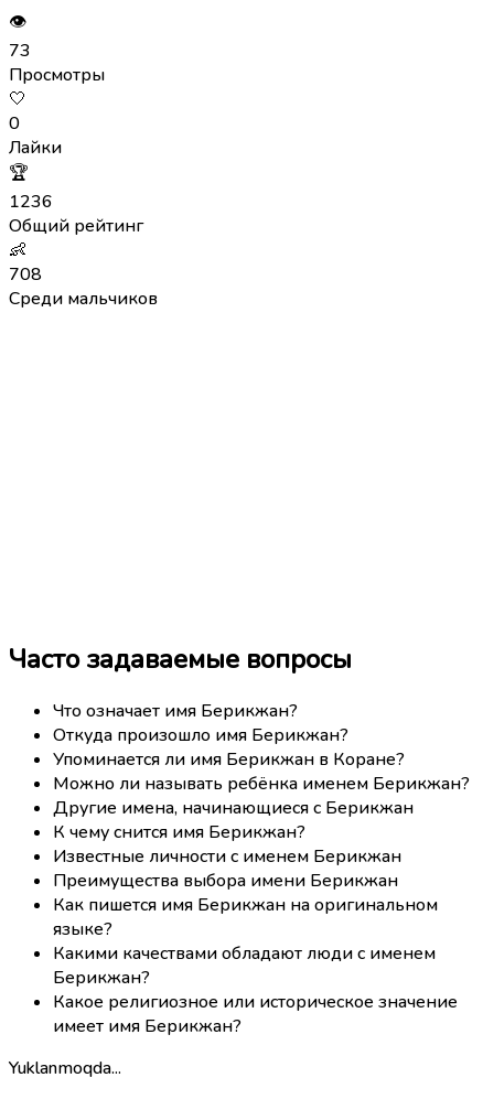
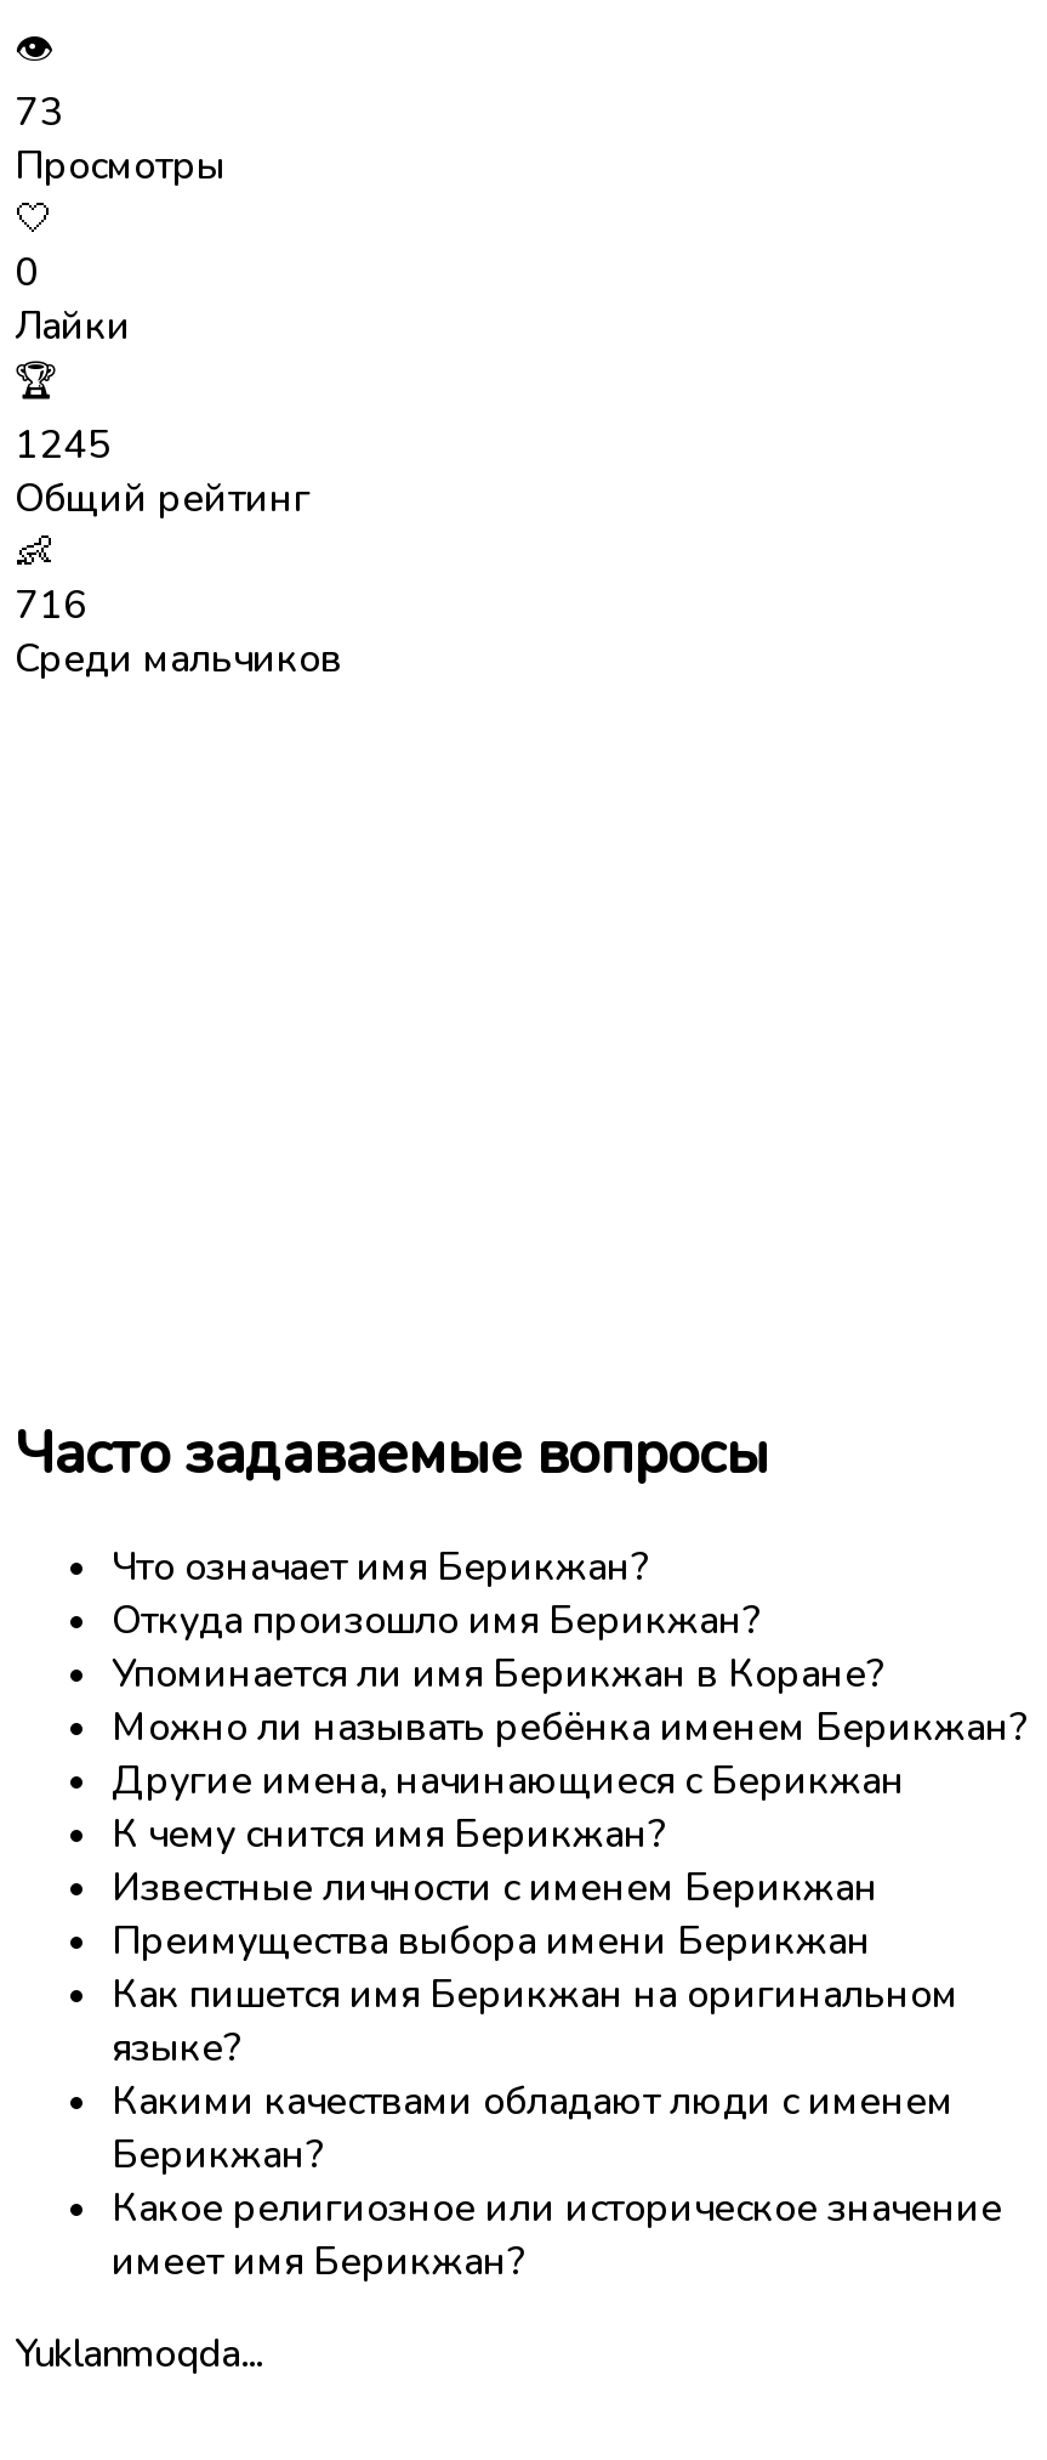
- 1236
+ 1245

- 708
+ 716
